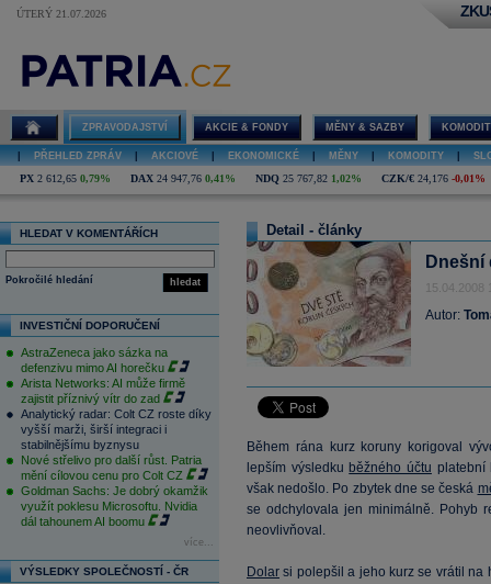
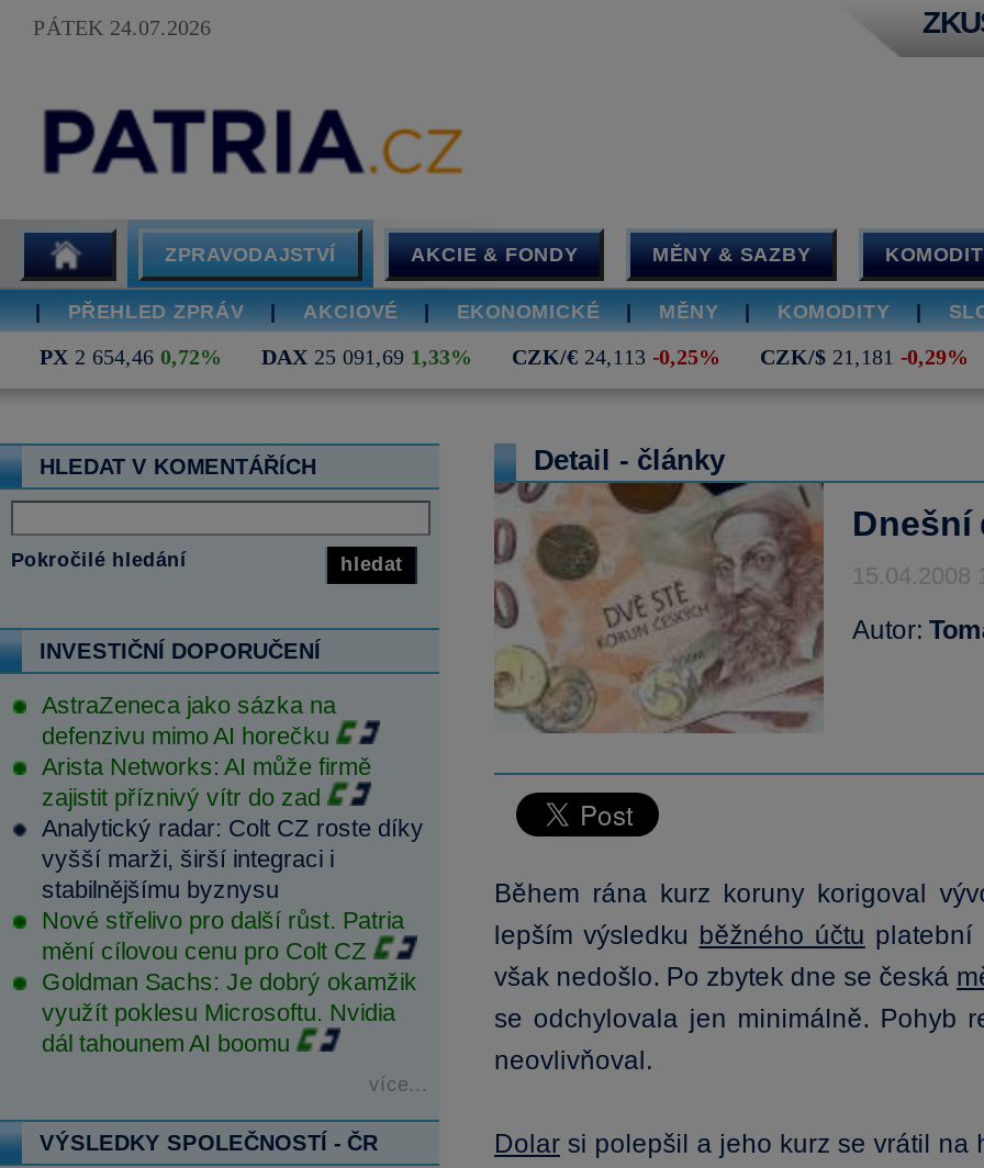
- ÚTERÝ 21.07.2026
+ PÁTEK 24.07.2026

- PX 2 612,65 0,79%
- DAX 24 947,76 0,41%
- NDQ 25 767,82 1,02%
- CZK/€ 24,176 -0,01%
+ PX 2 654,46 0,72%
+ DAX 25 091,69 1,33%
+ CZK/€ 24,113 -0,25%
+ CZK/$ 21,181 -0,29%
